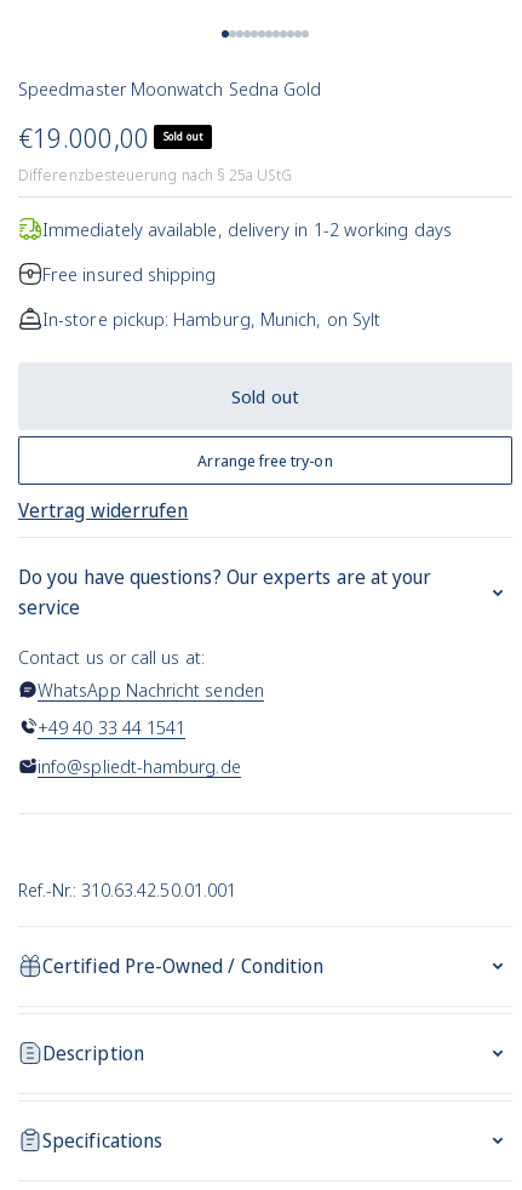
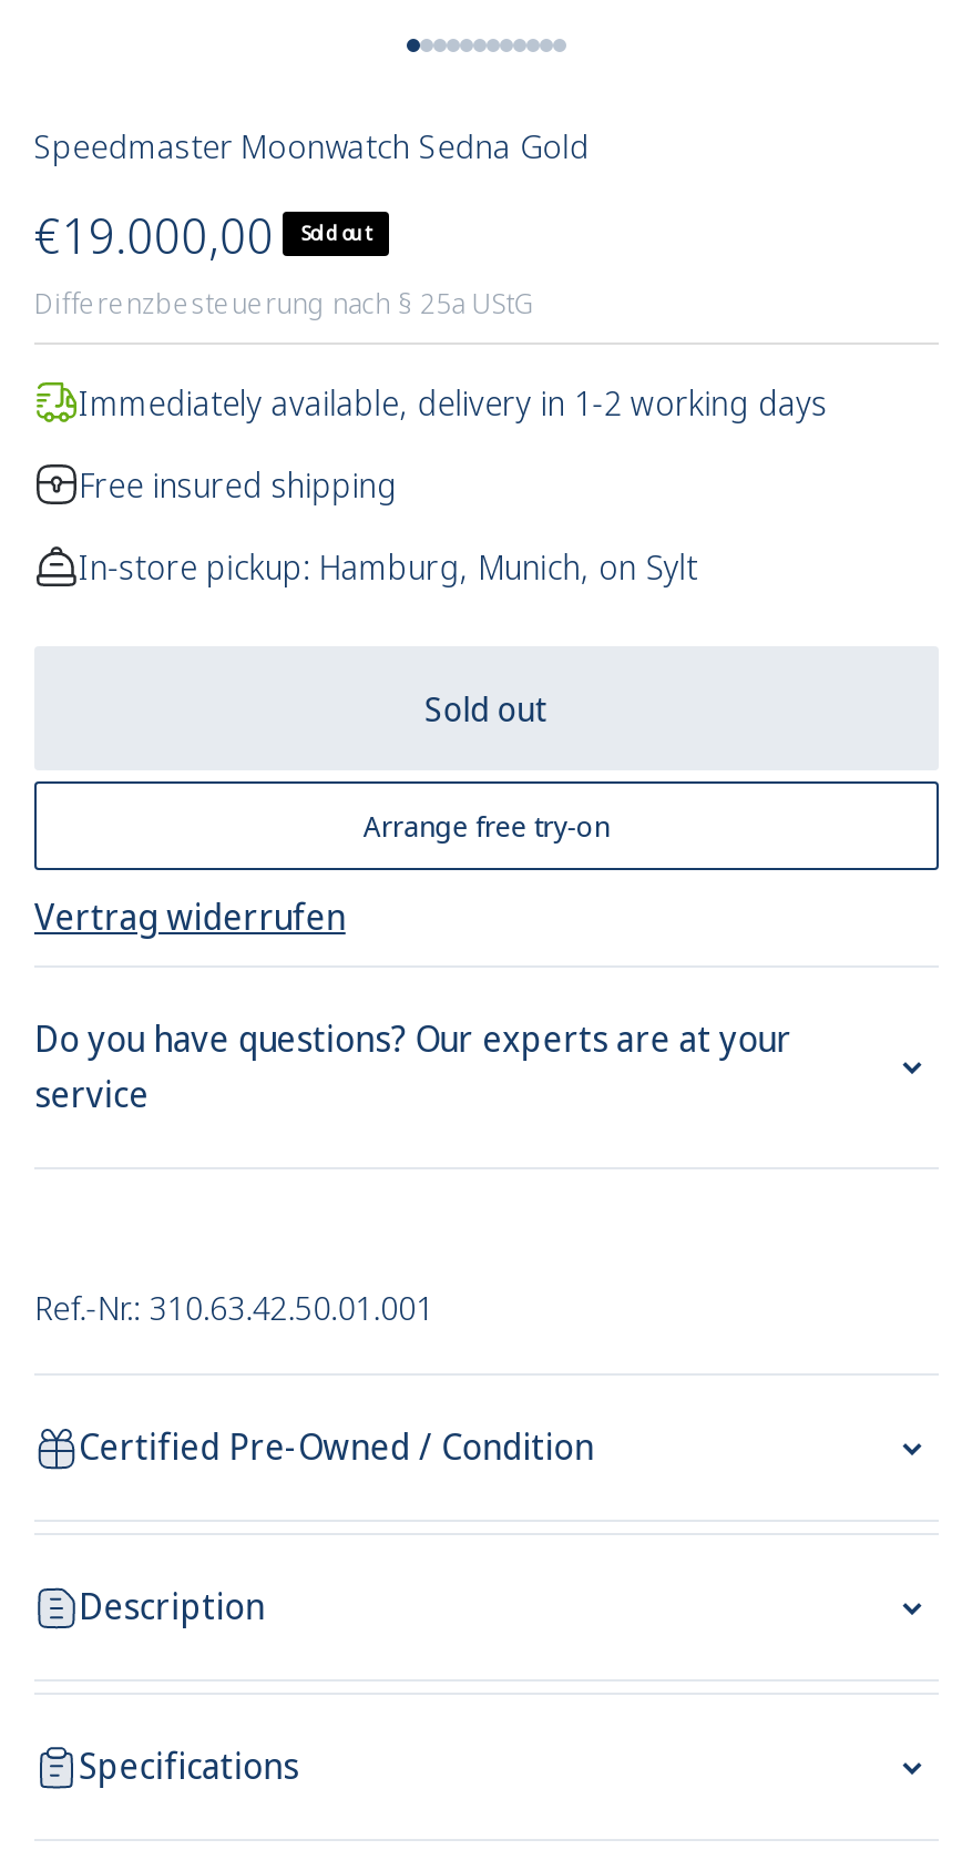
- Contact us or call us at:
- WhatsApp Nachricht senden
- +49 40 33 44 1541
- info@spliedt-hamburg.de
